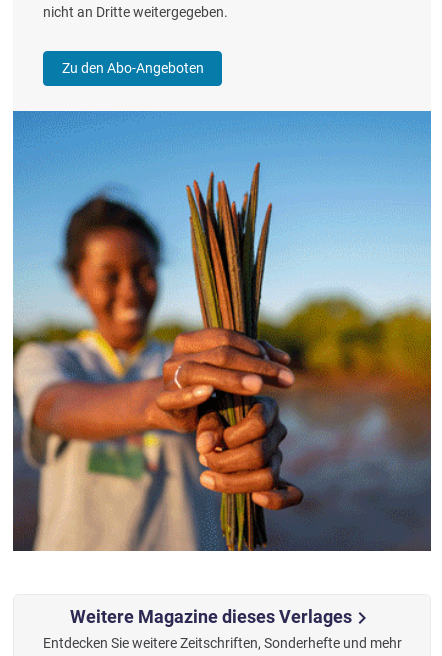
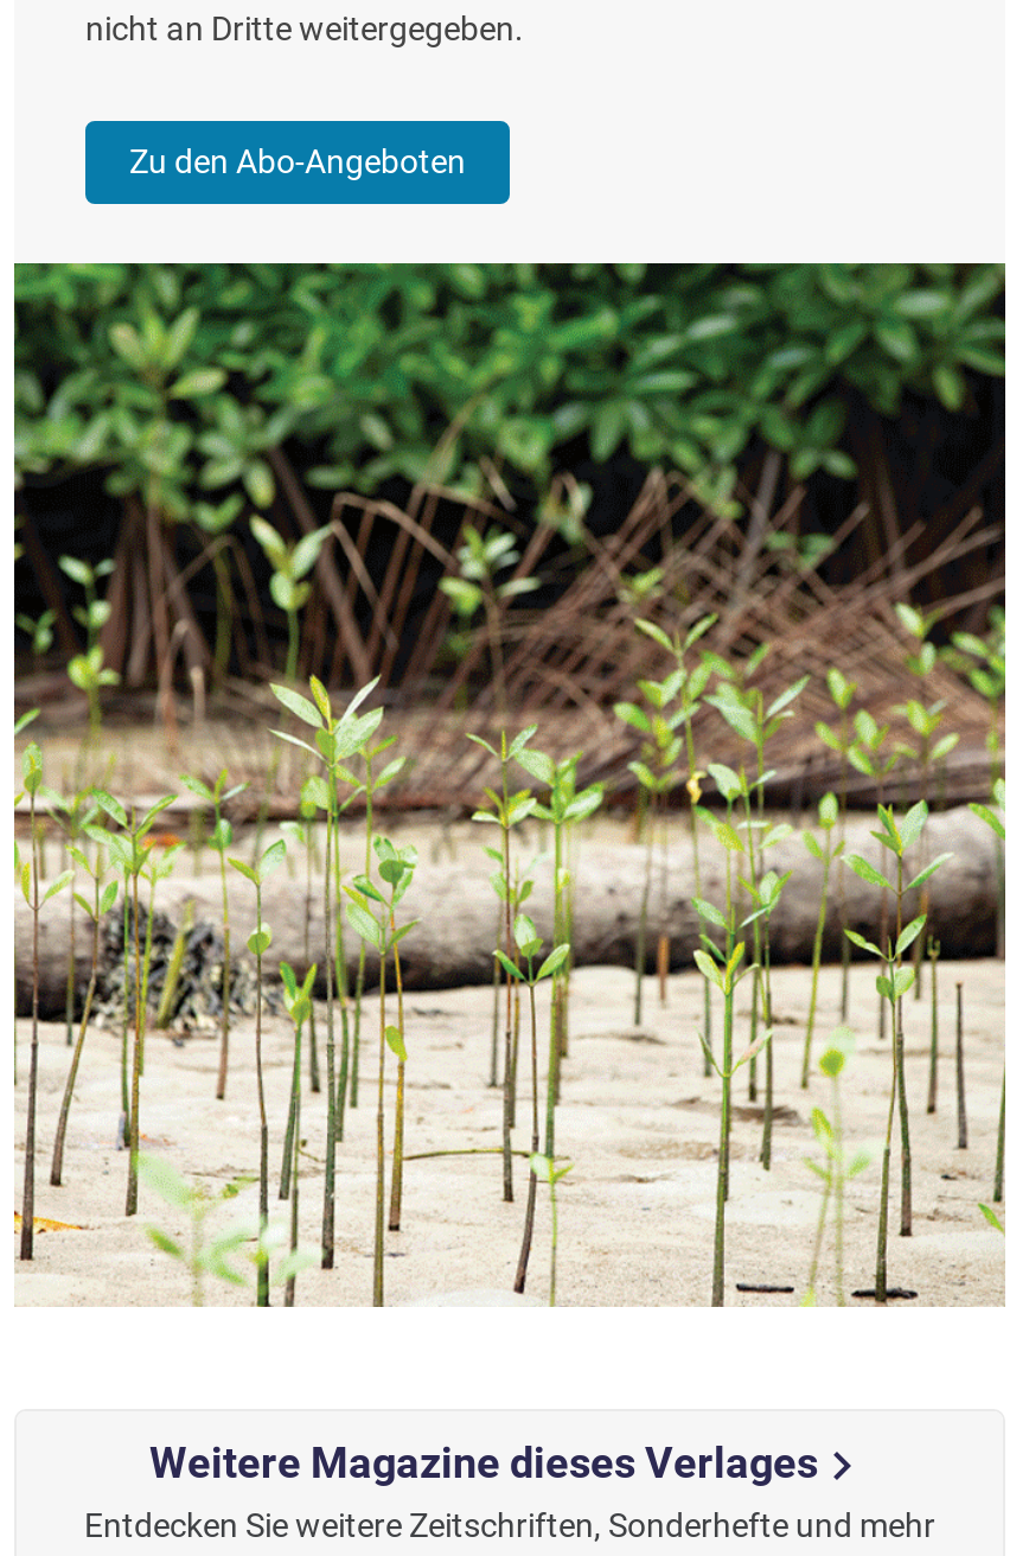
- [image]
+ [image]
